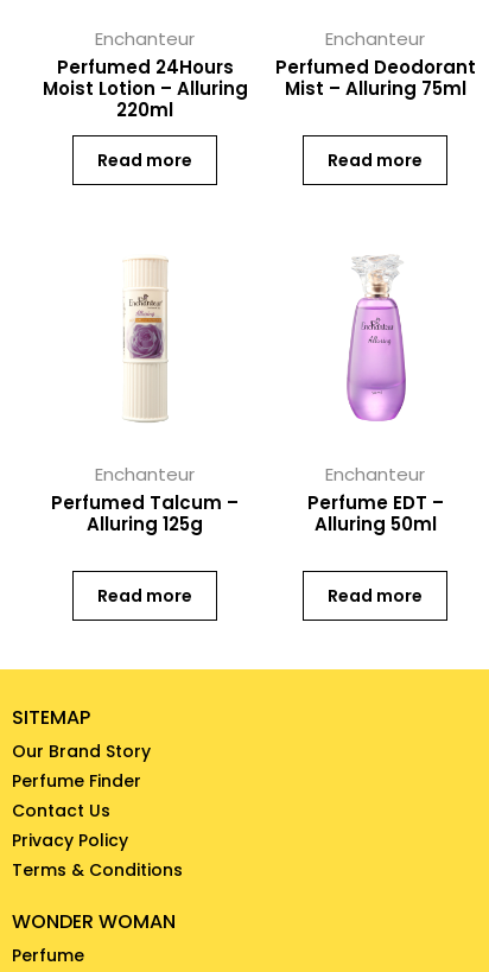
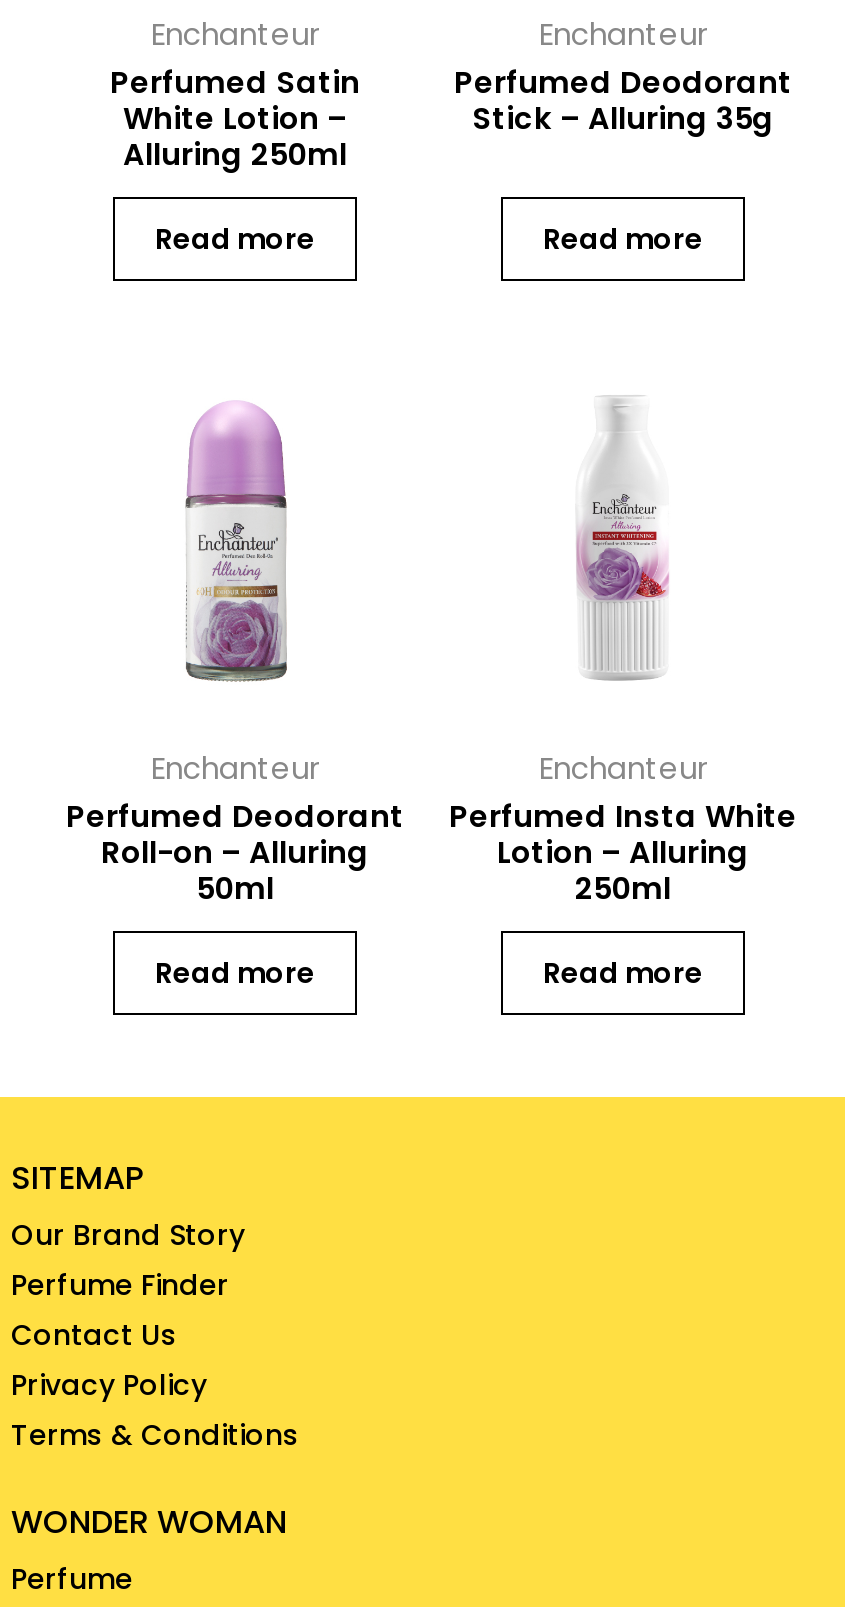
- Perfumed 24Hours
- Moist Lotion – Alluring
- 220ml
+ Perfumed Satin
+ White Lotion –
+ Alluring 250ml

- Mist – Alluring 75ml
+ Stick – Alluring 35g

- [image]
+ [image]

- [image]
+ [image]

- Perfumed Talcum –
- Alluring 125g
+ Perfumed Deodorant
+ Roll-on – Alluring
+ 50ml

- Perfume EDT –
- Alluring 50ml
+ Perfumed Insta White
+ Lotion – Alluring
+ 250ml
